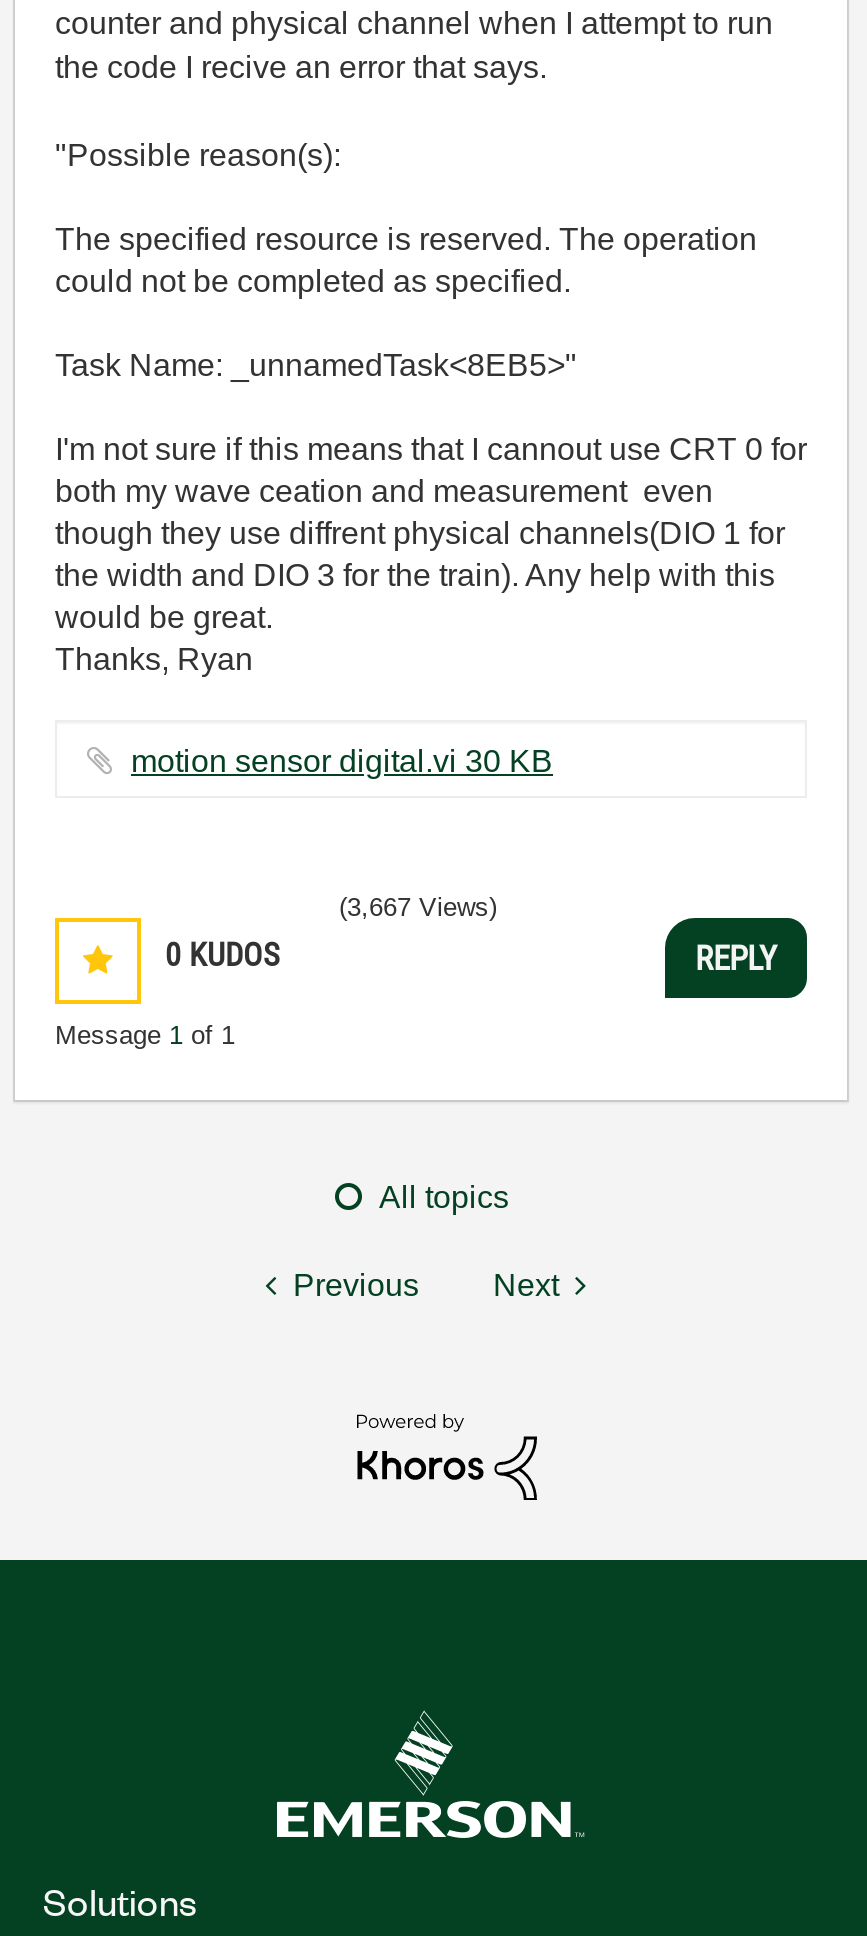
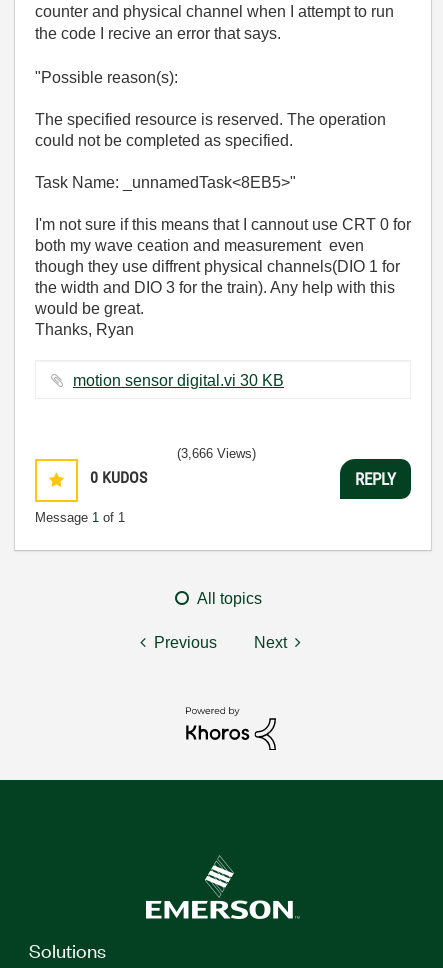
- (3,667 Views)
+ (3,666 Views)
